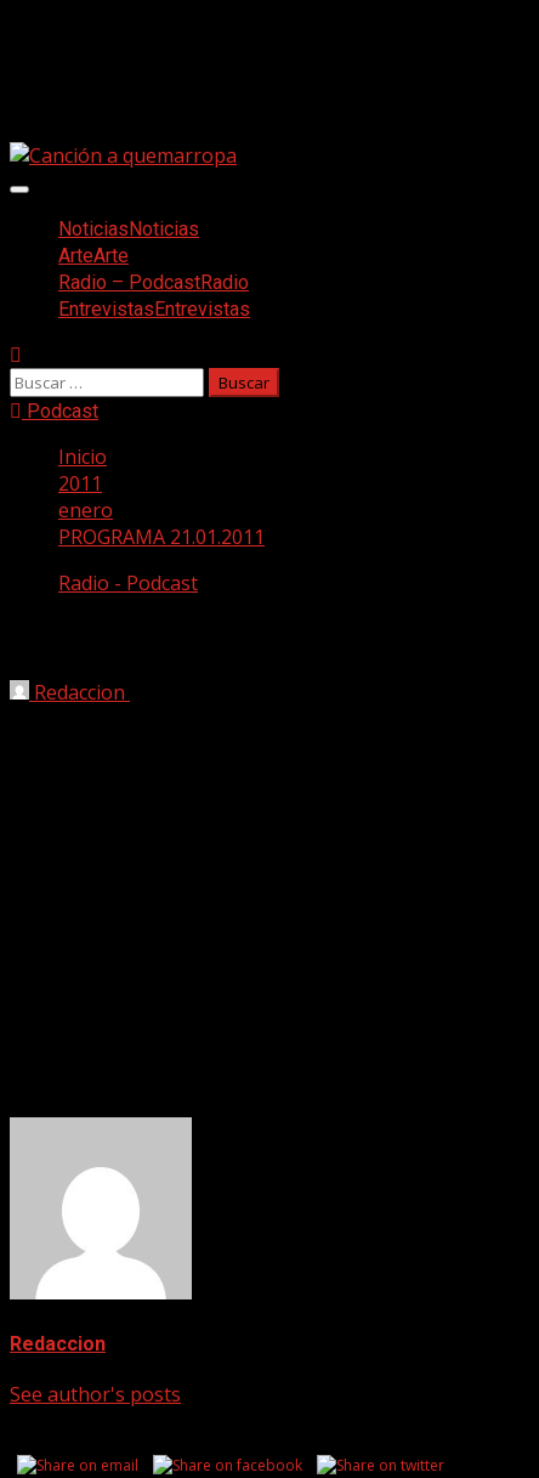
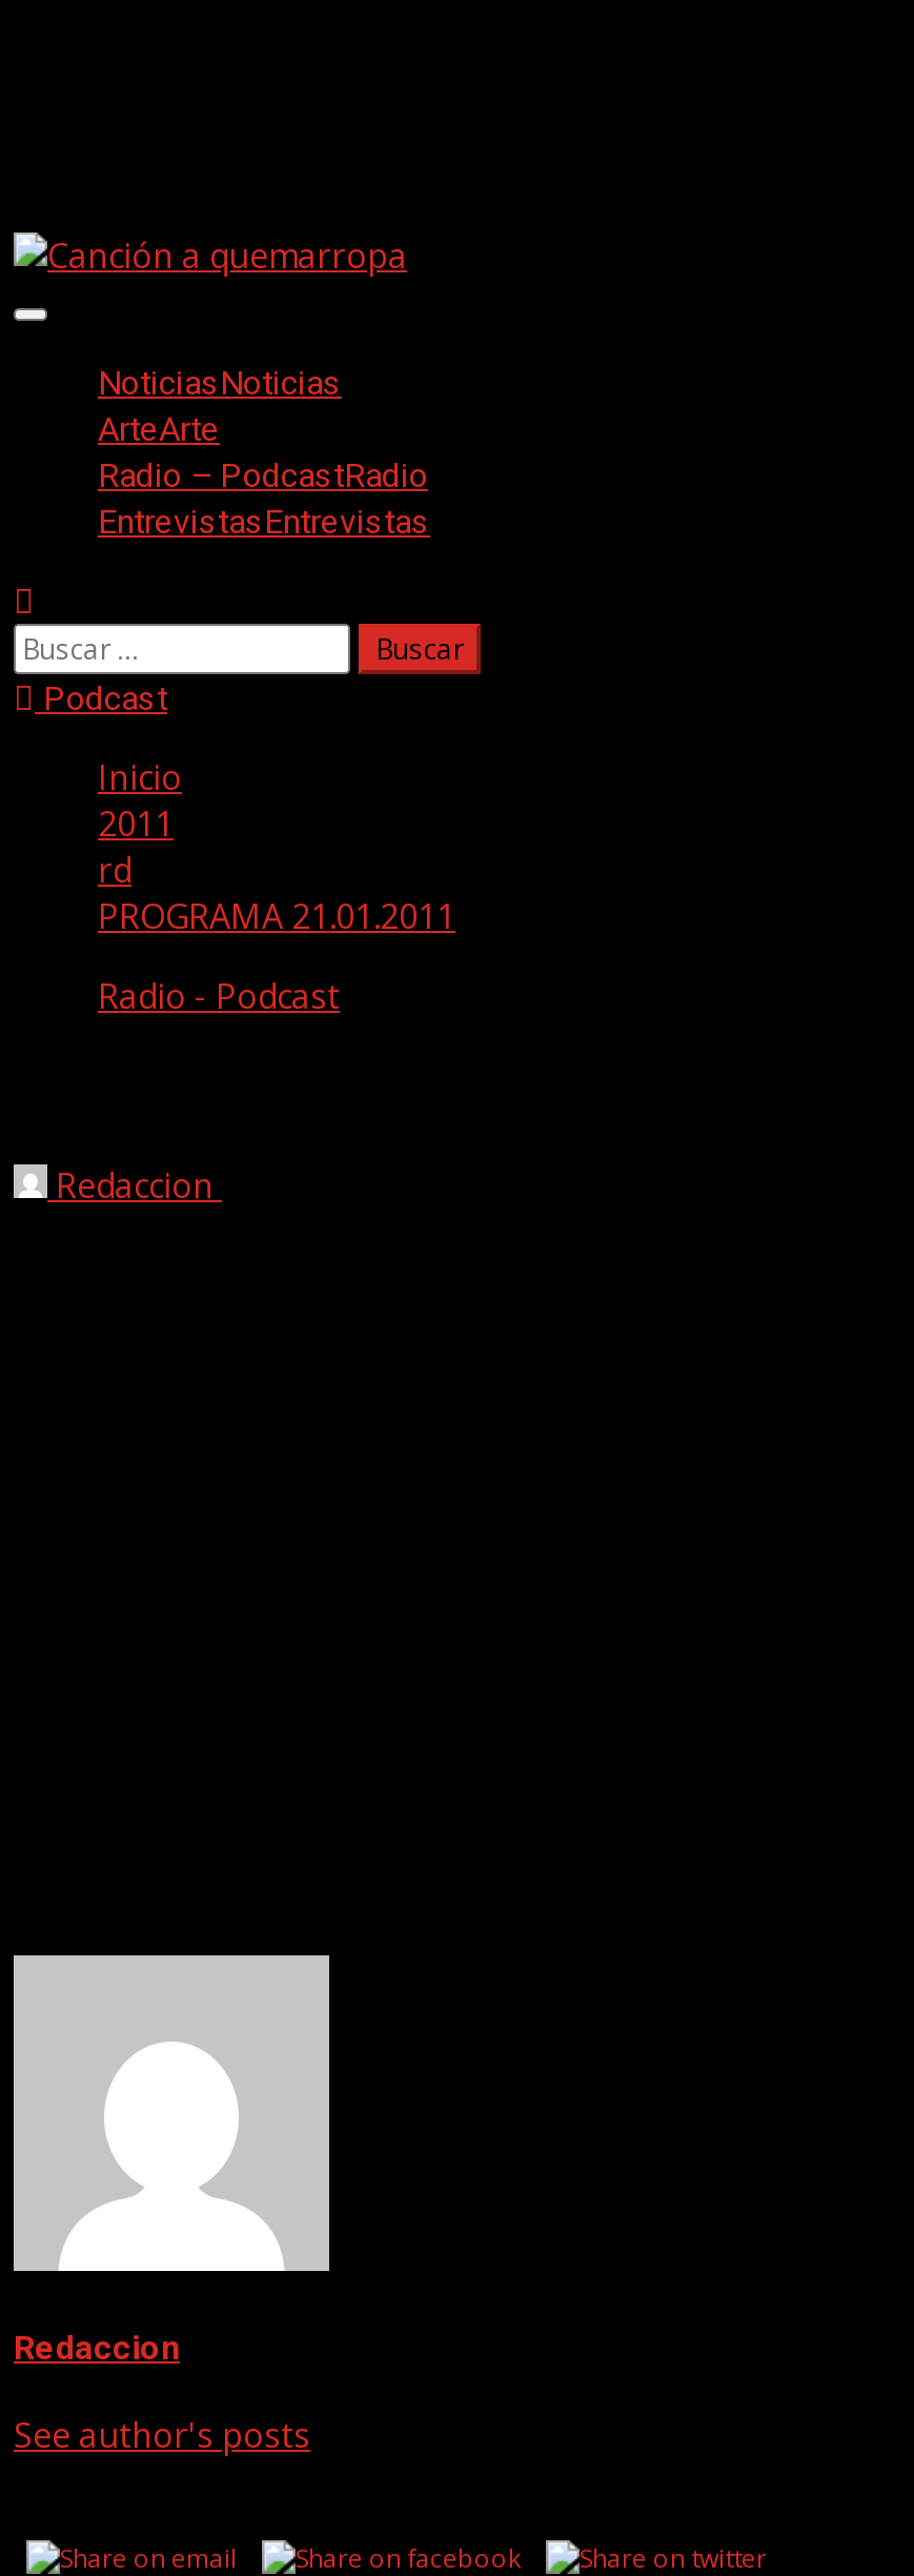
- enero
+ rd
